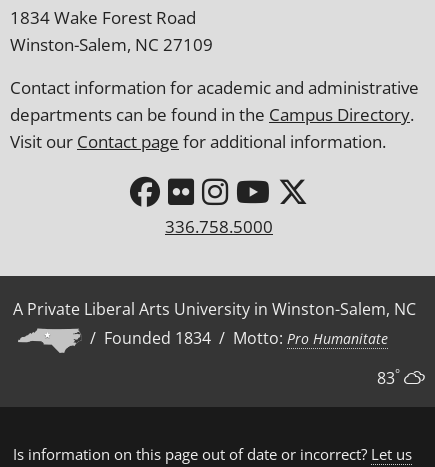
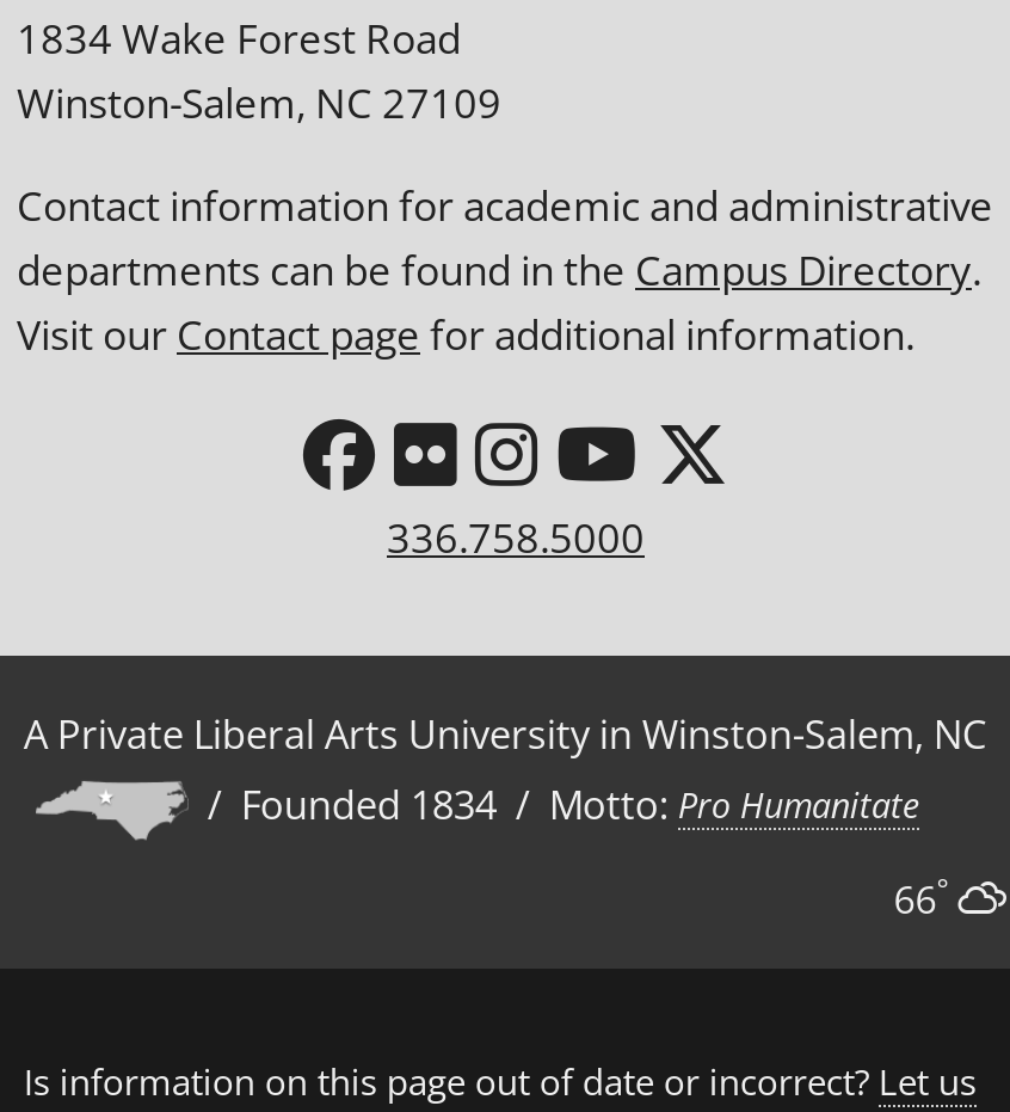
- 83°
+ 66°
